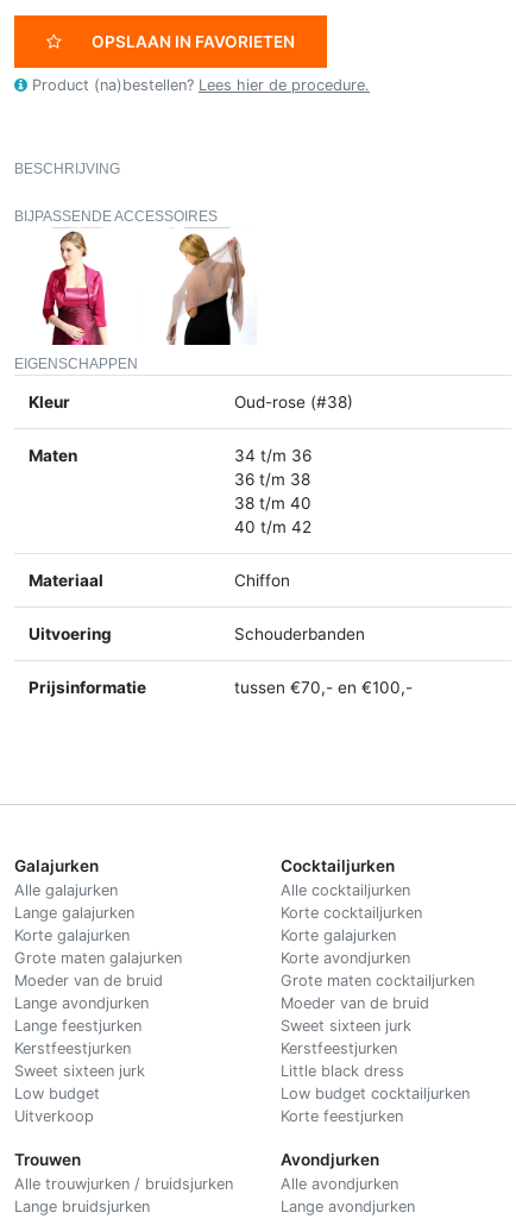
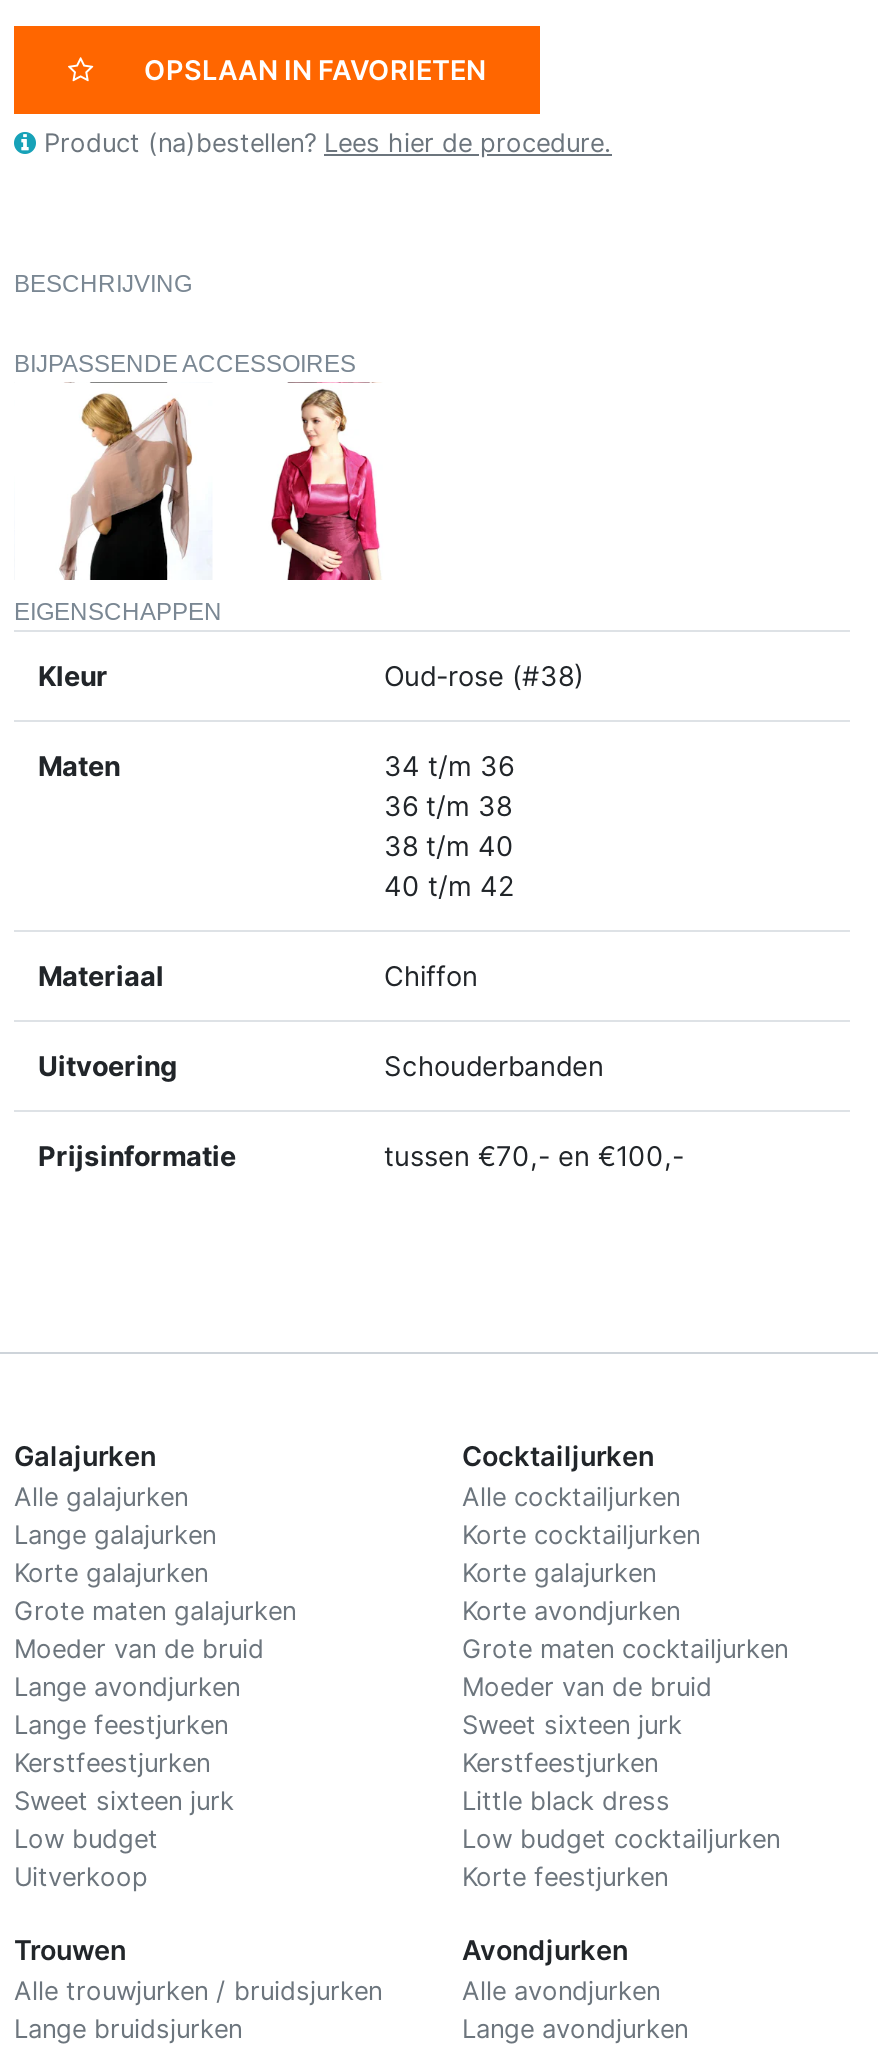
- [image]
+ [image]

- [image]
+ [image]
